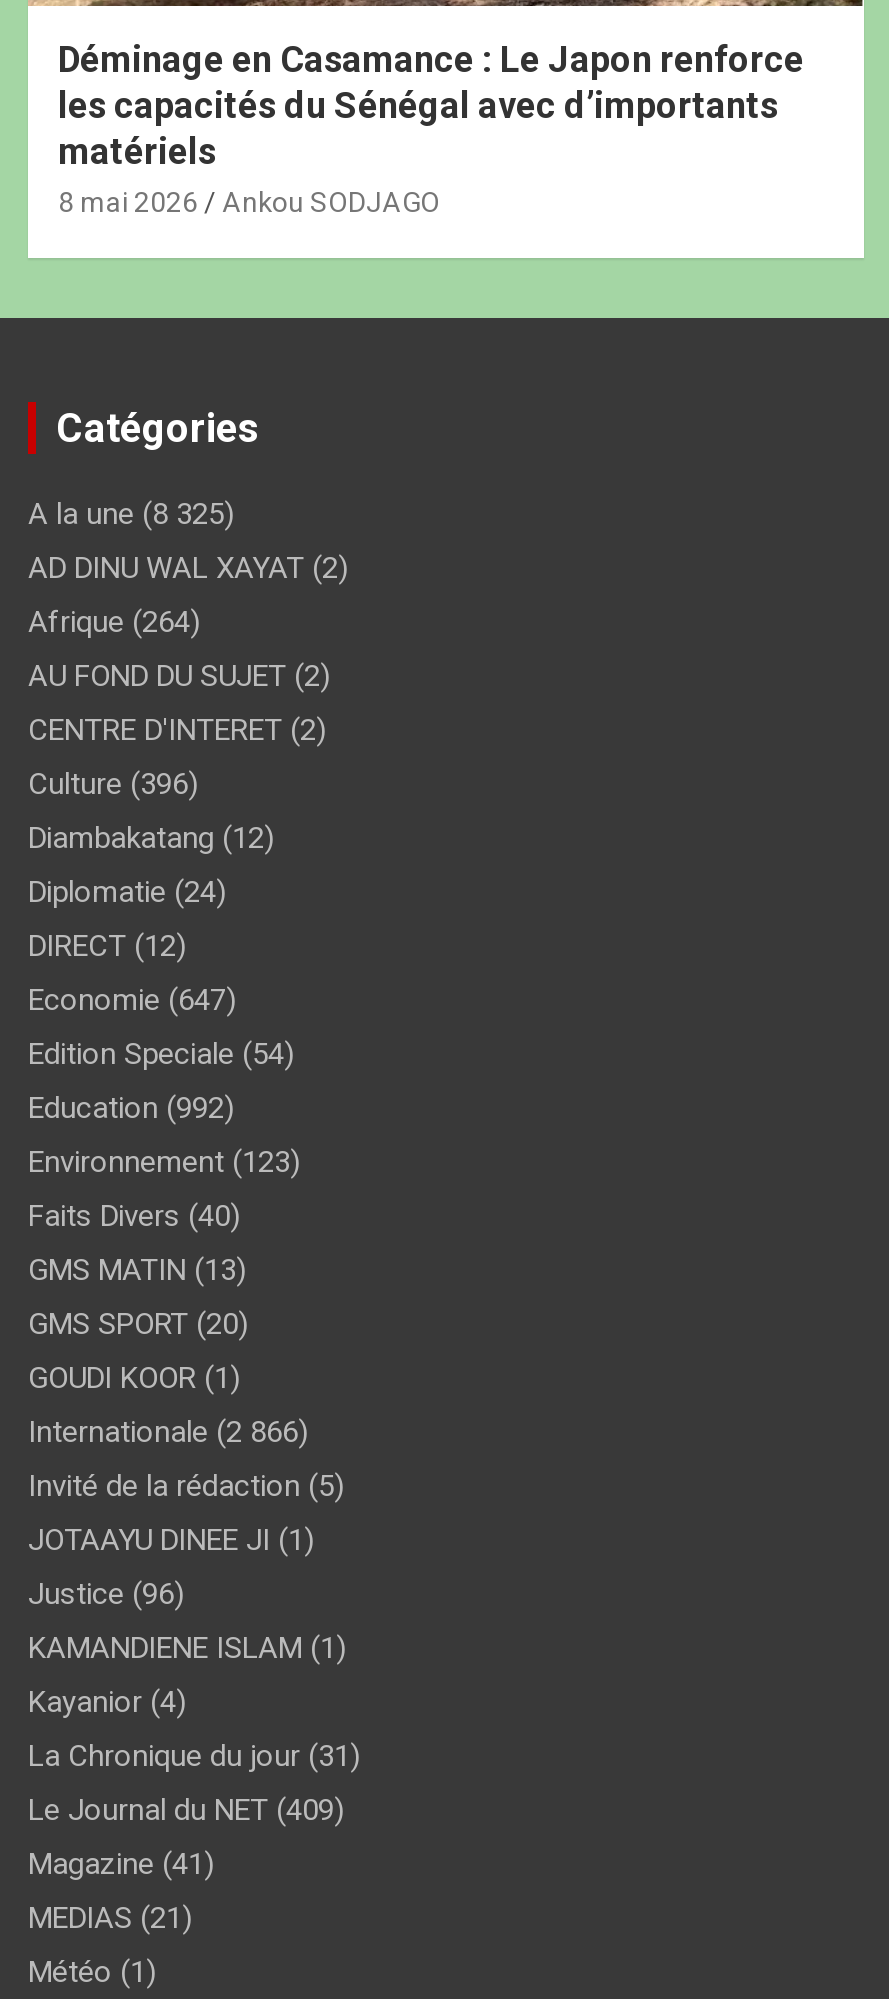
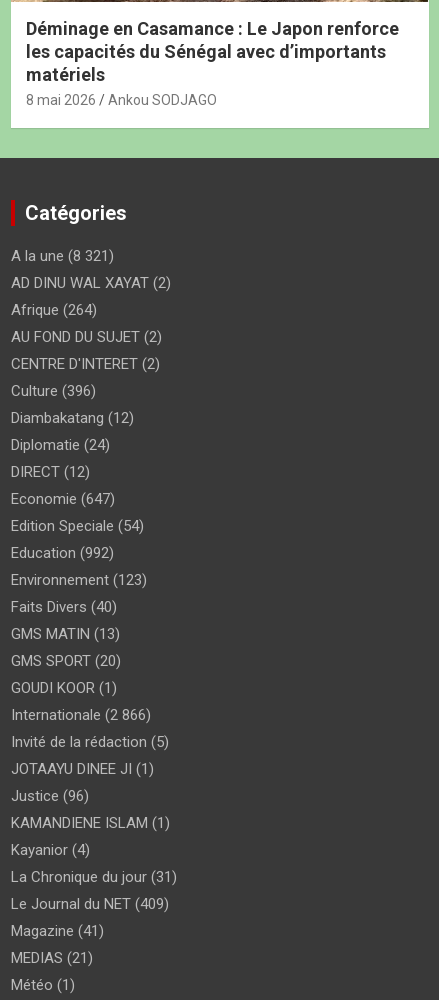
- A la une (8 325)
+ A la une (8 321)
